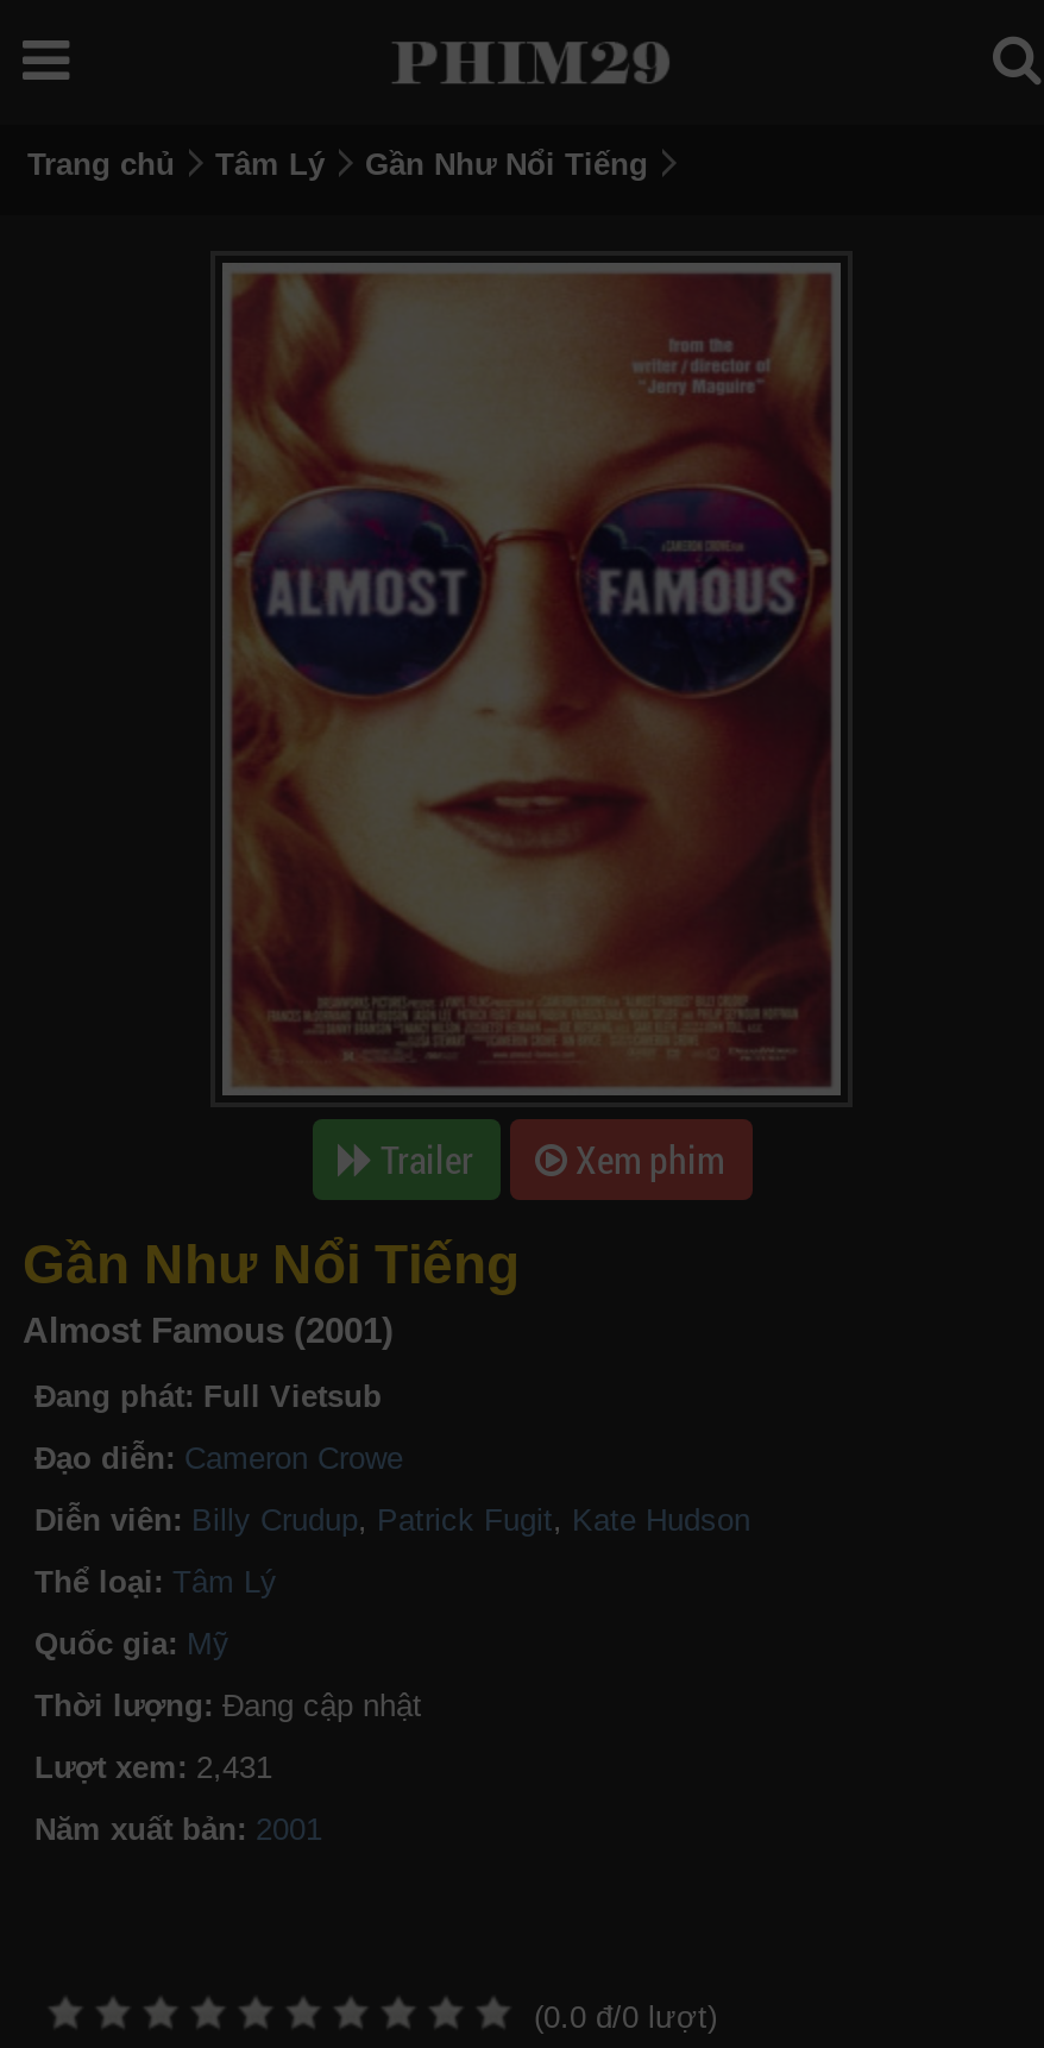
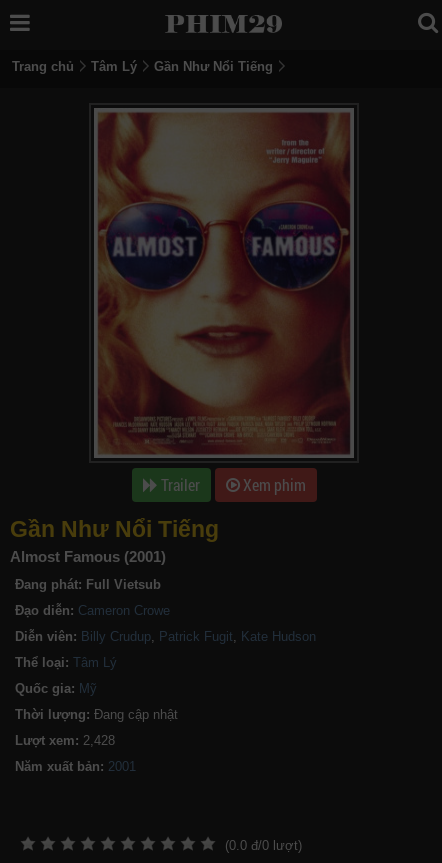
- Lượt xem: 2,431
+ Lượt xem: 2,428
